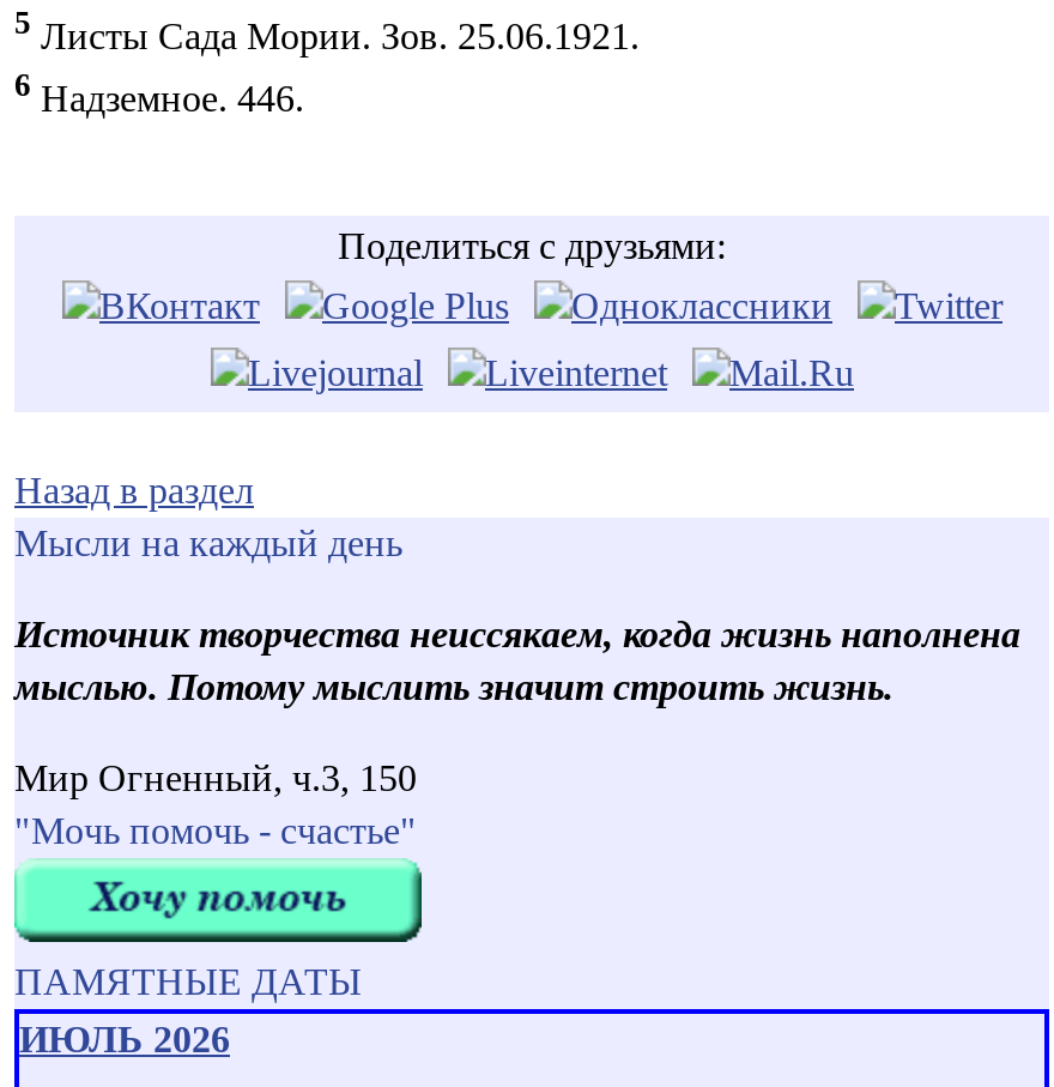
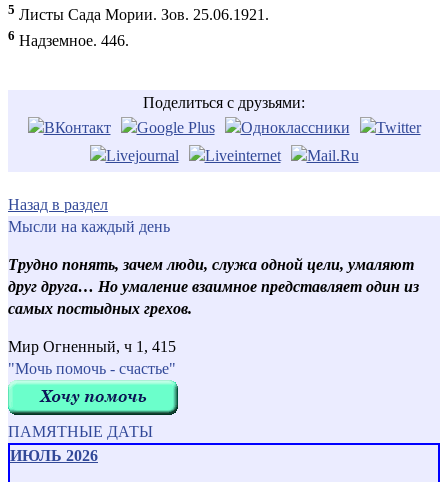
- Источник творчества неиссякаем, когда жизнь наполнена
- мыслью. Потому мыслить значит строить жизнь.
+ Трудно понять, зачем люди, служа одной цели, умаляют
+ друг друга… Но умаление взаимное представляет один из
+ самых постыдных грехов.

- Мир Огненный, ч.3, 150
+ Мир Огненный, ч 1, 415
